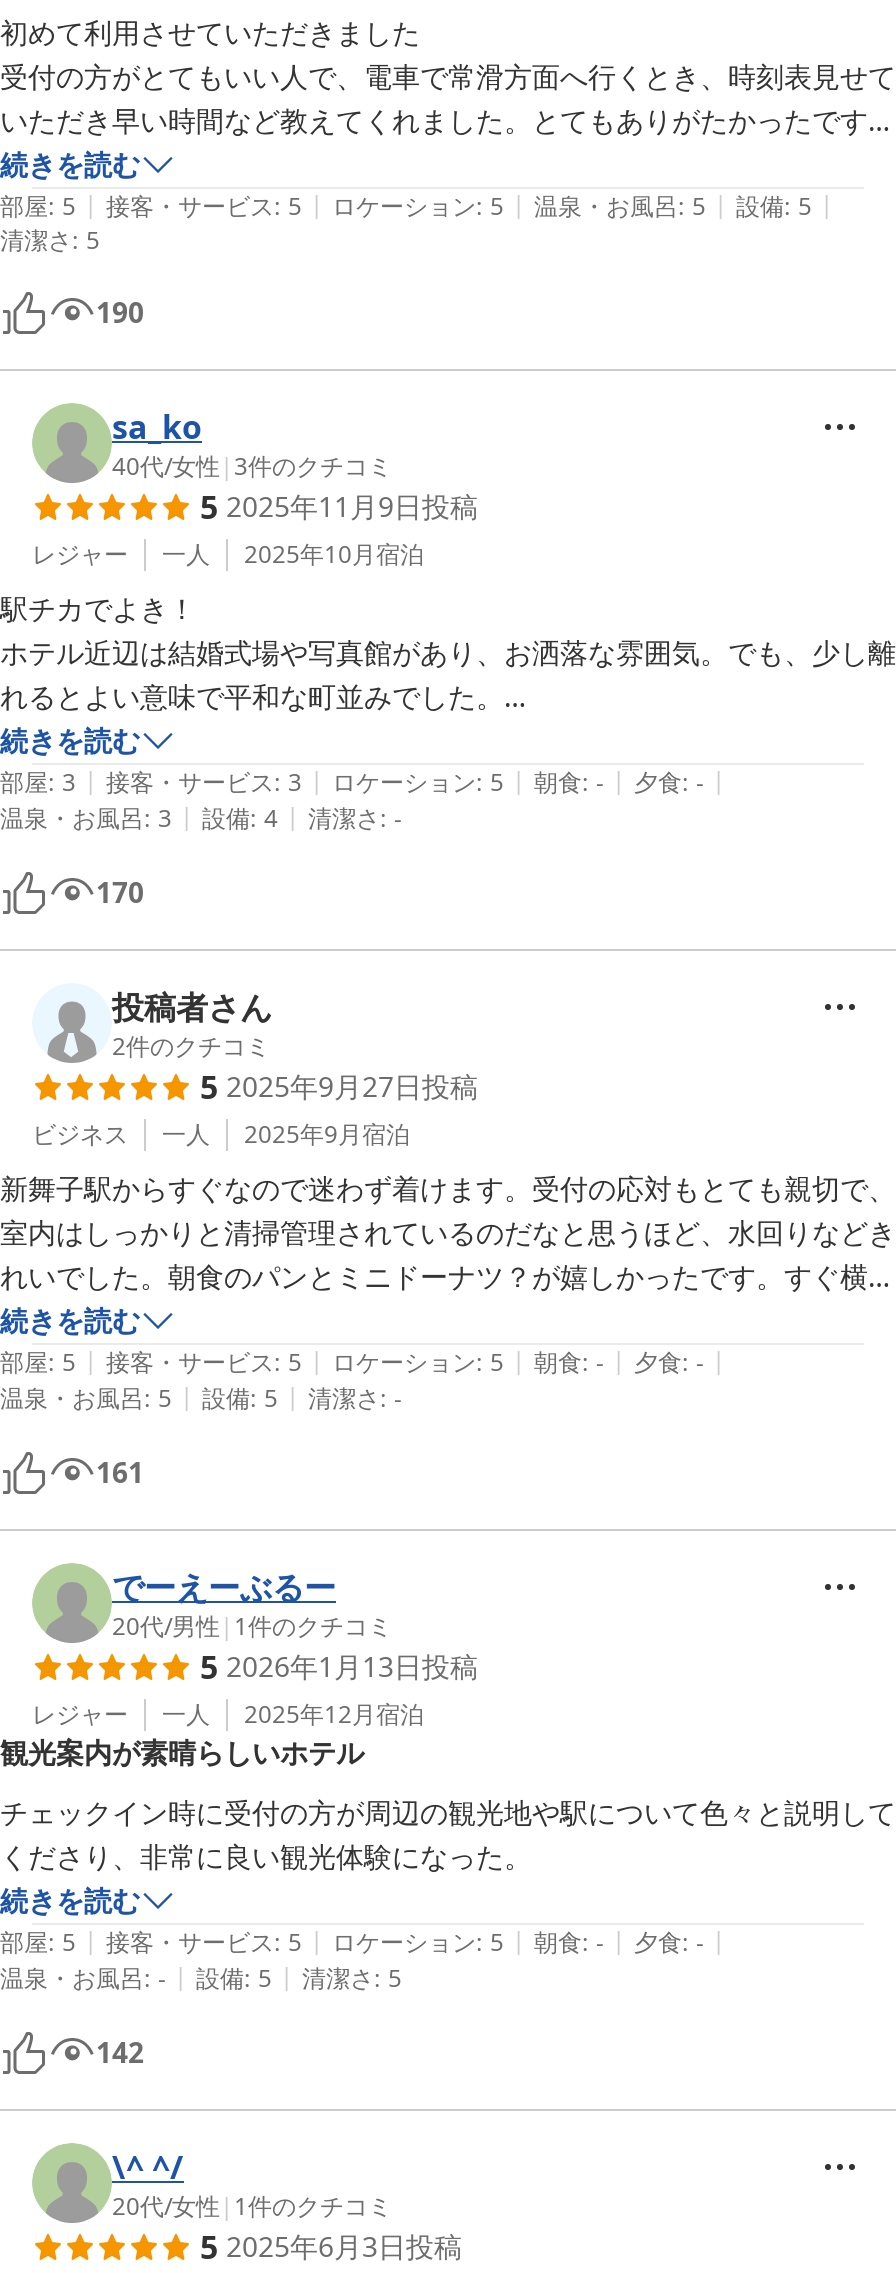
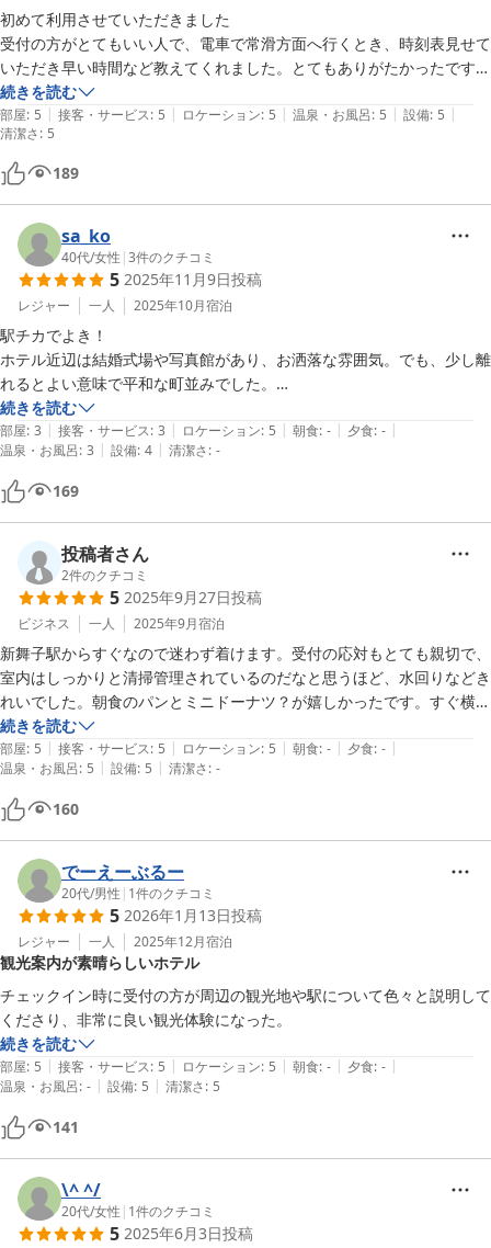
- 190
+ 189

- 170
+ 169

- 161
+ 160

- 142
+ 141
